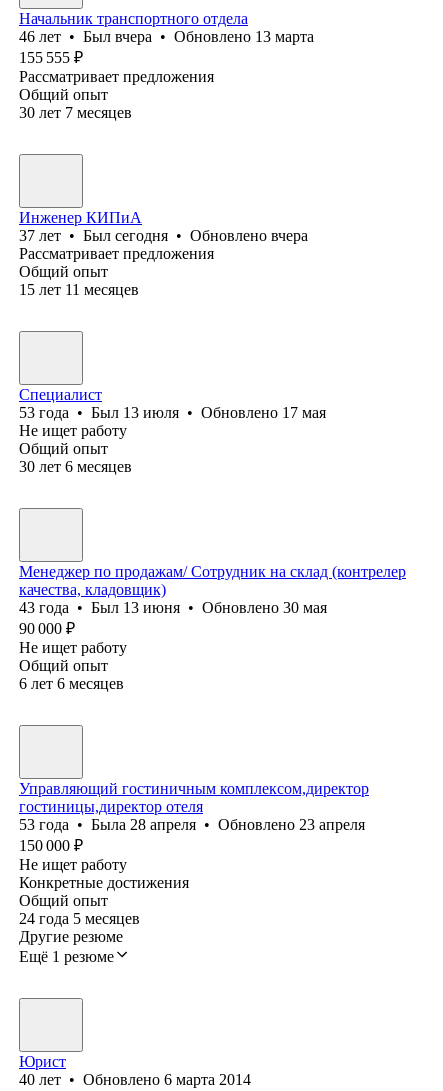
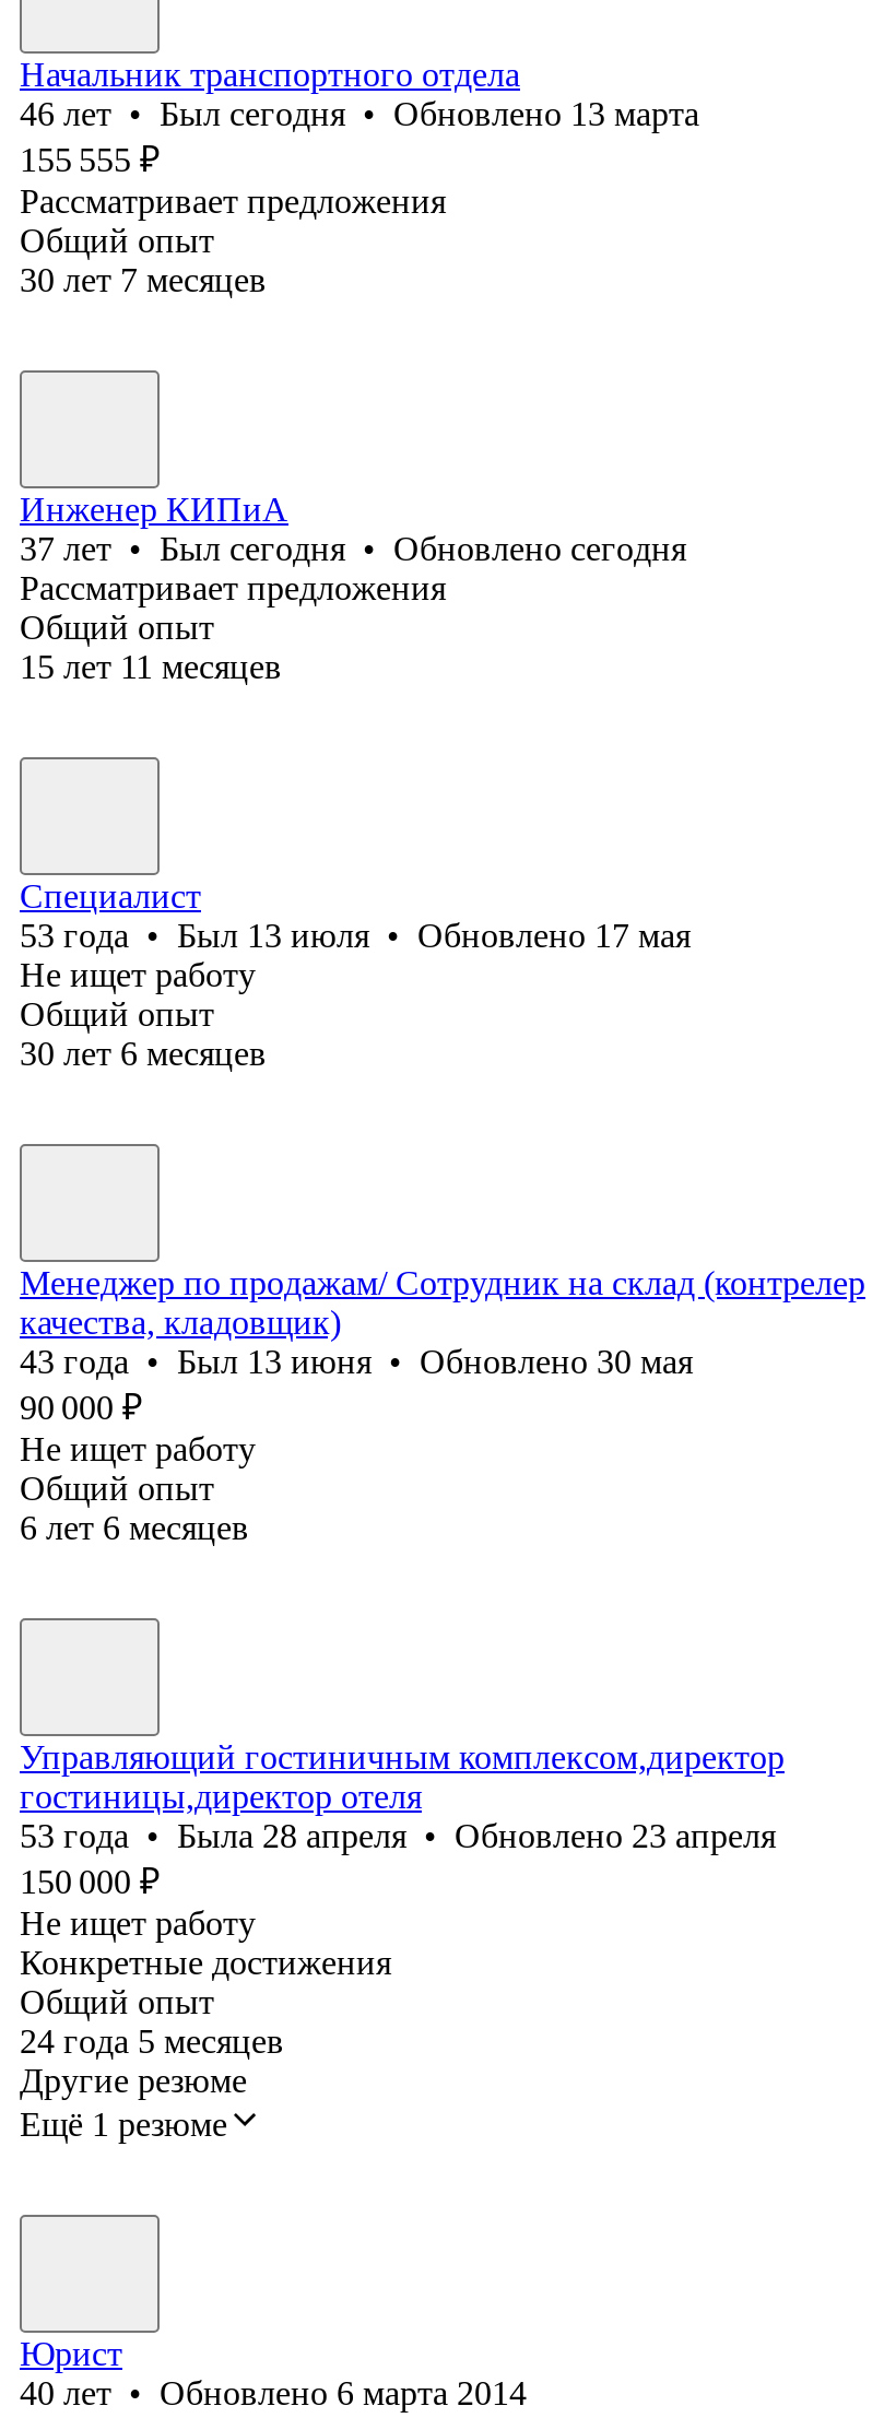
- 46 лет • Был вчера • Обновлено 13 марта
+ 46 лет • Был сегодня • Обновлено 13 марта

- 37 лет • Был сегодня • Обновлено вчера
+ 37 лет • Был сегодня • Обновлено сегодня
